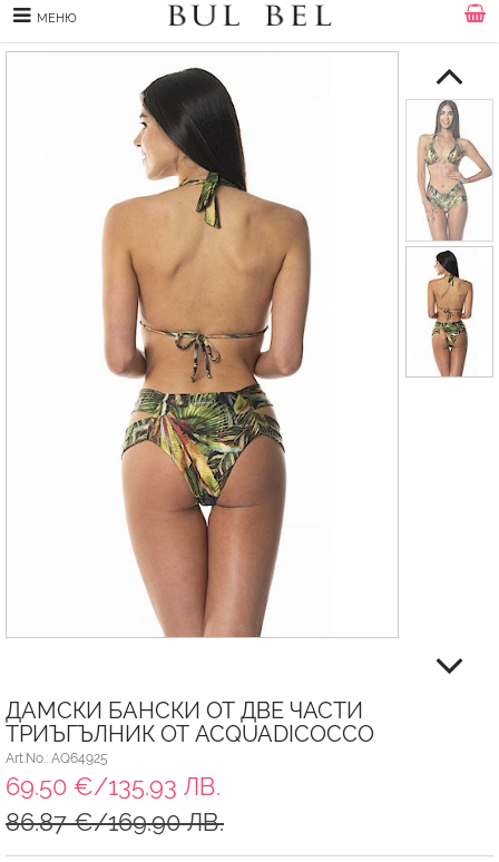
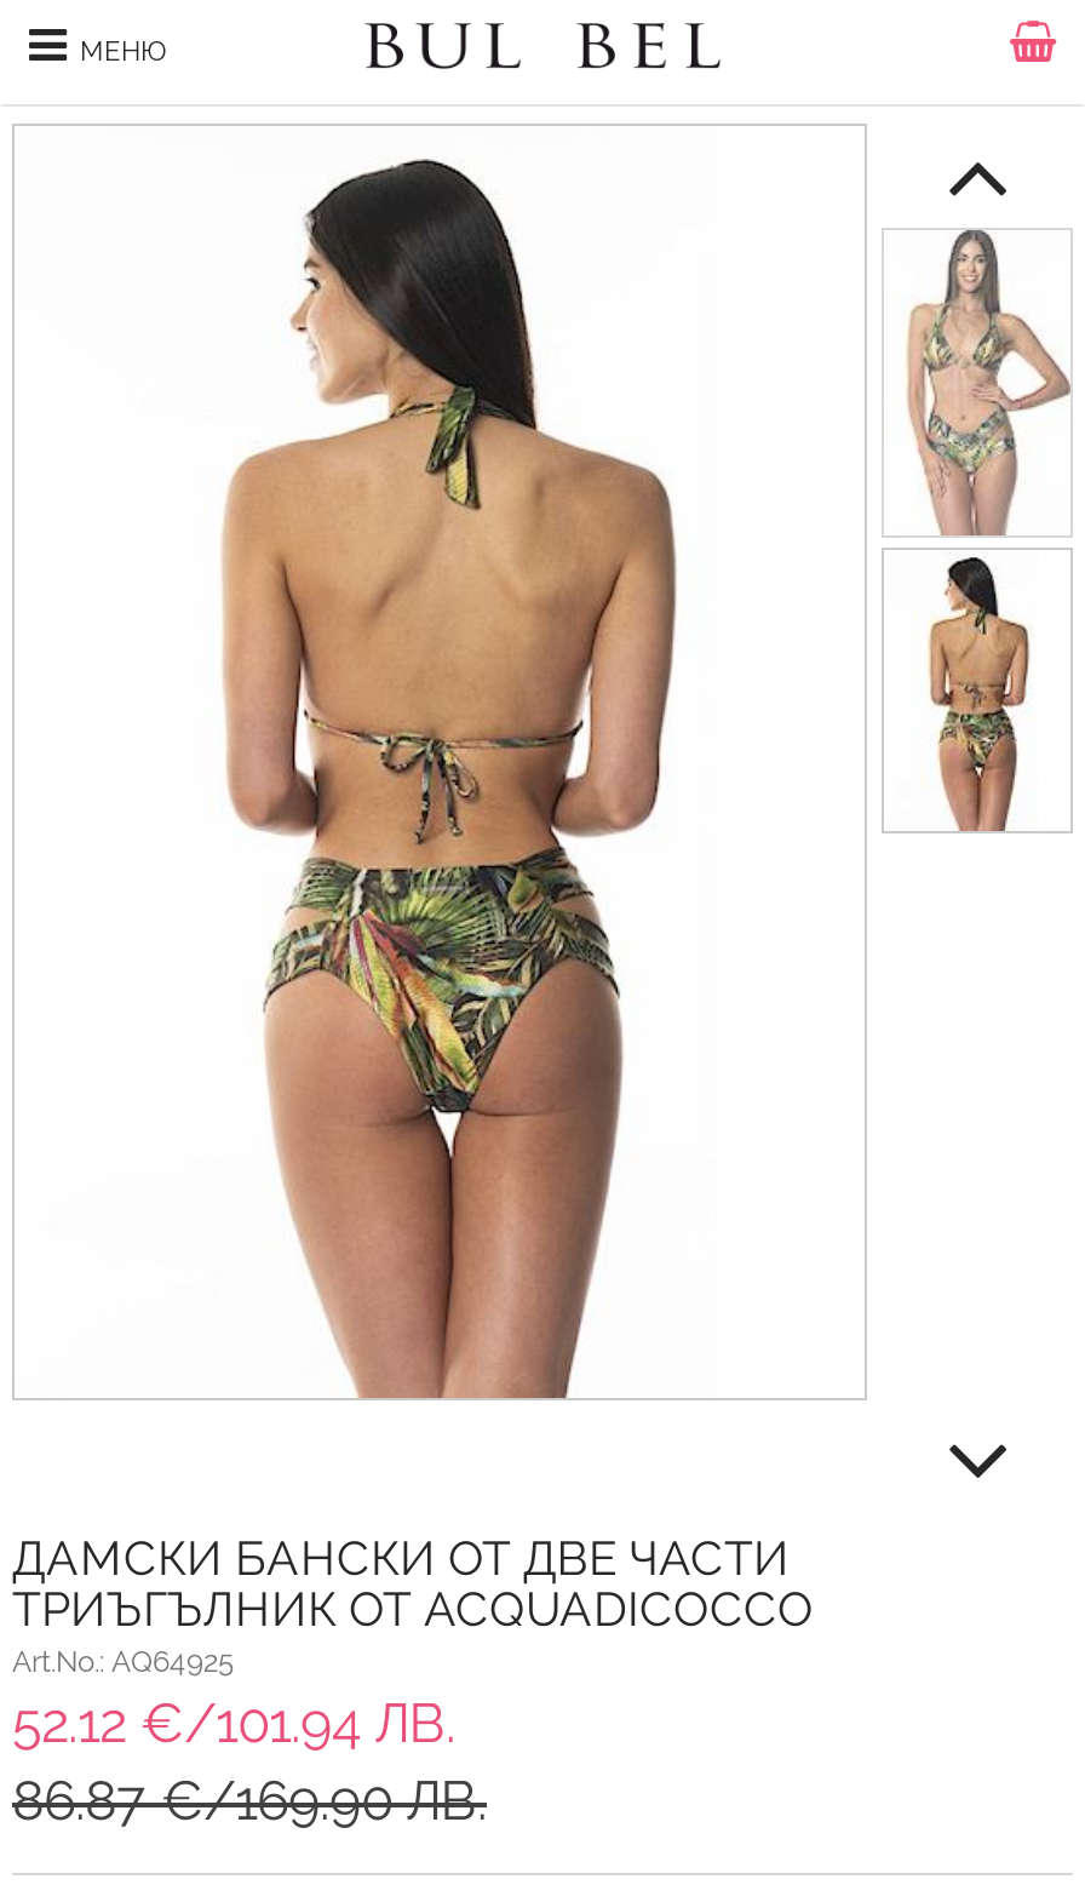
- 69.50 €/135.93 ЛВ.
+ 52.12 €/101.94 ЛВ.
